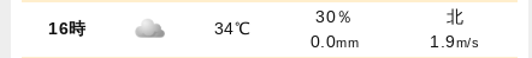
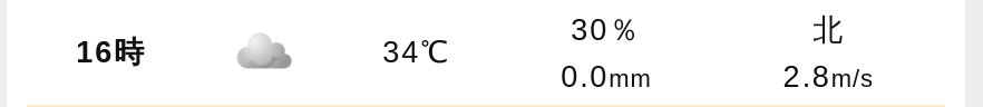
- 1.9m/s
+ 2.8m/s
